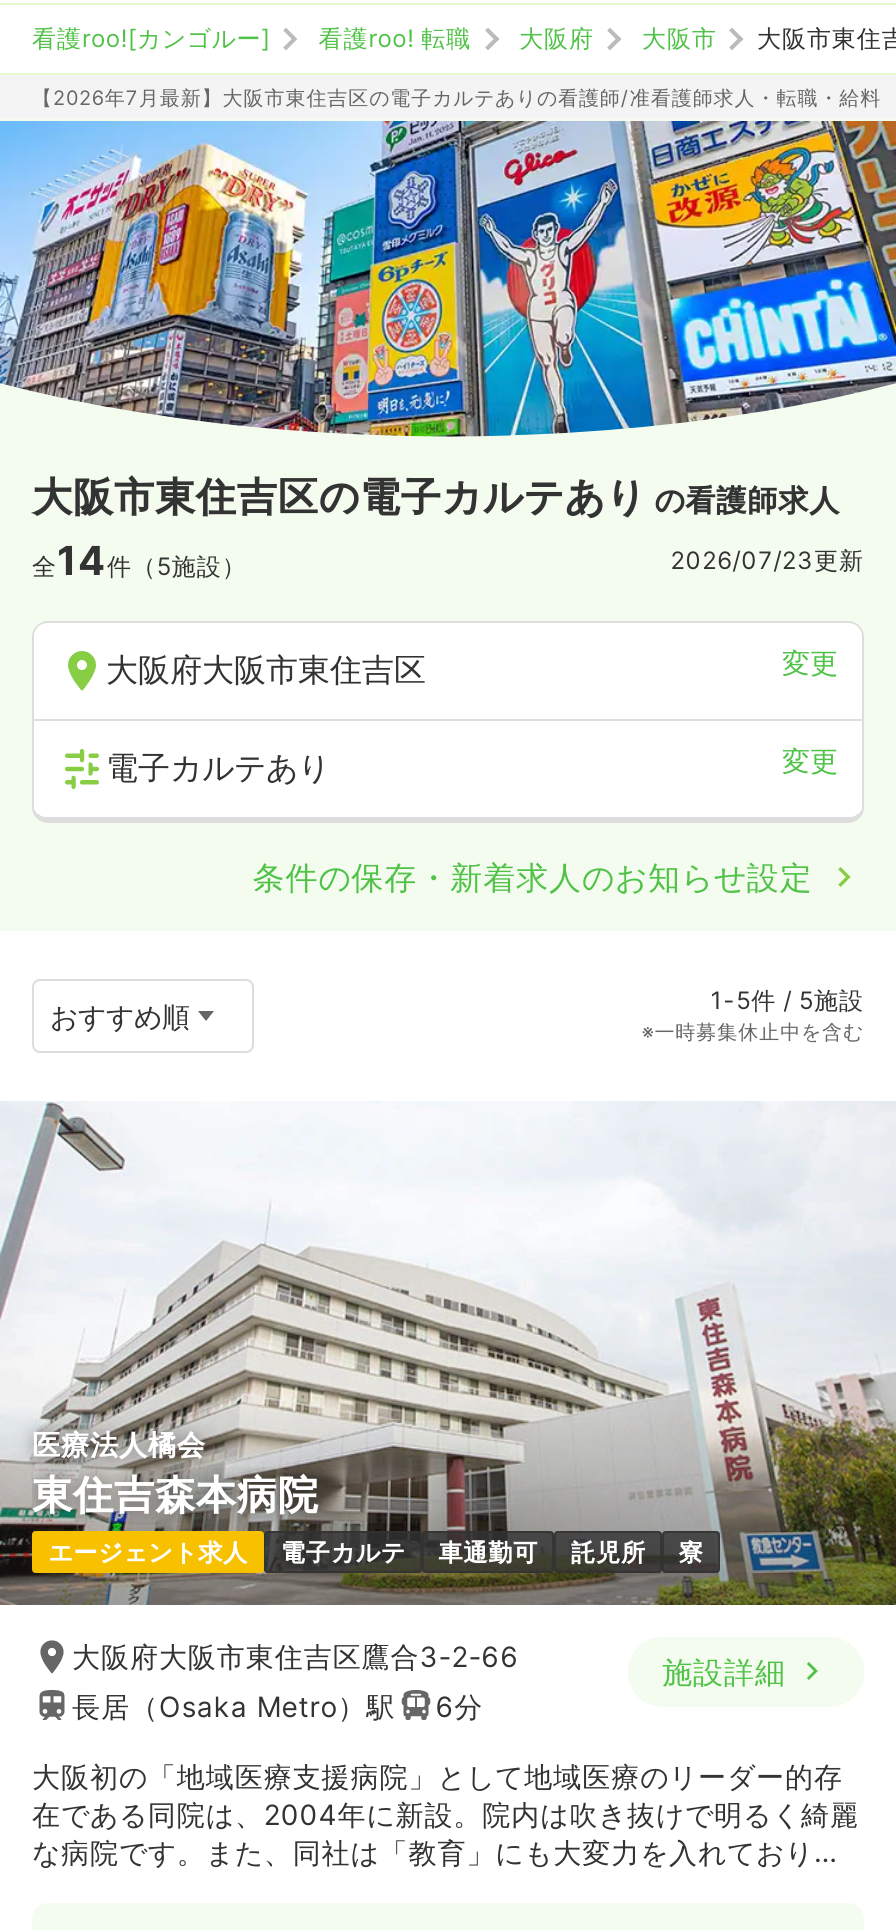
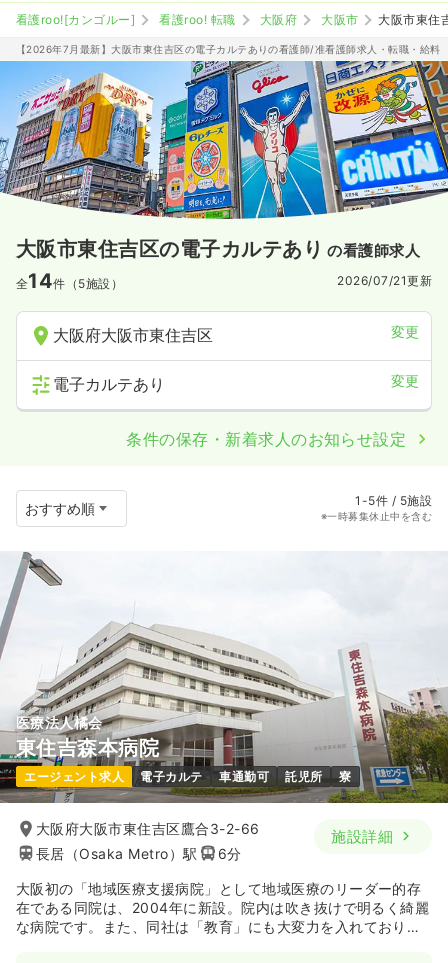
- 2026/07/23更新
+ 2026/07/21更新
